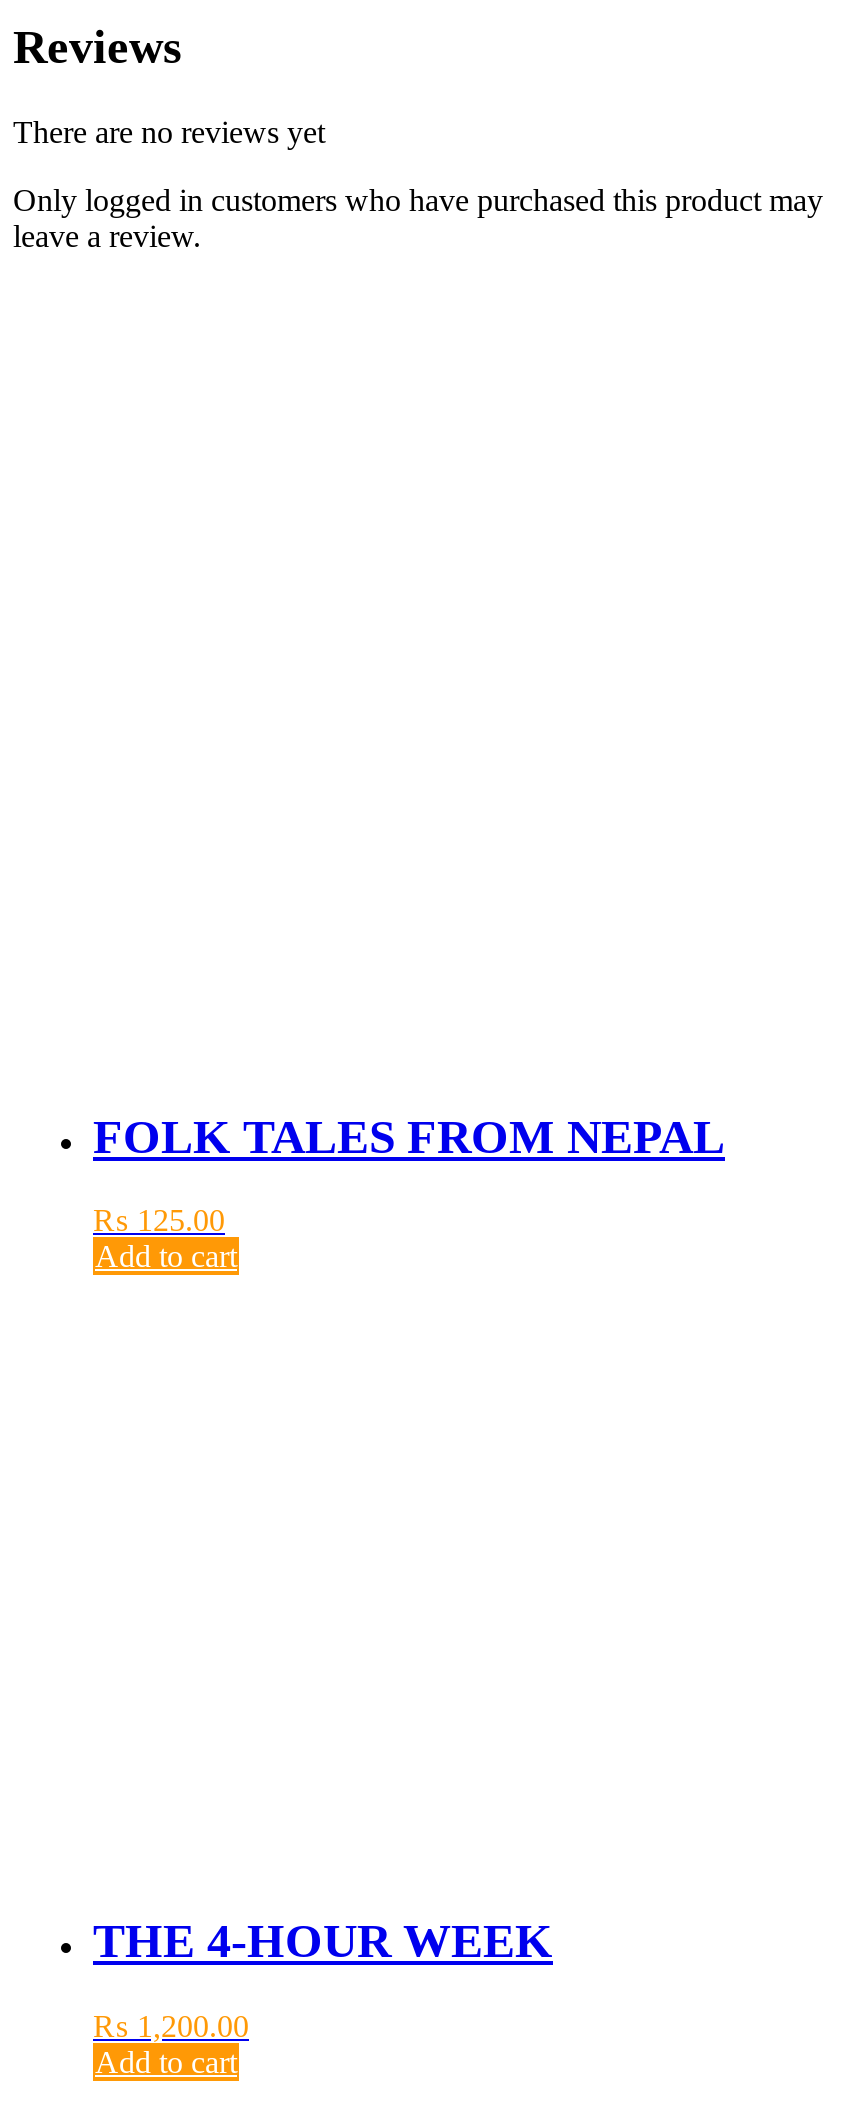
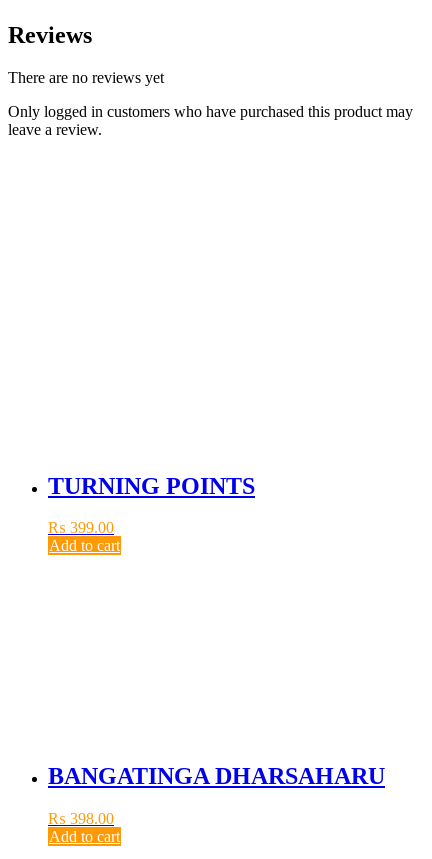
- FOLK TALES FROM NEPAL
+ TURNING POINTS

- ₨ 125.00
+ ₨ 399.00

- THE 4-HOUR WEEK
+ BANGATINGA DHARSAHARU

- ₨ 1,200.00
+ ₨ 398.00
